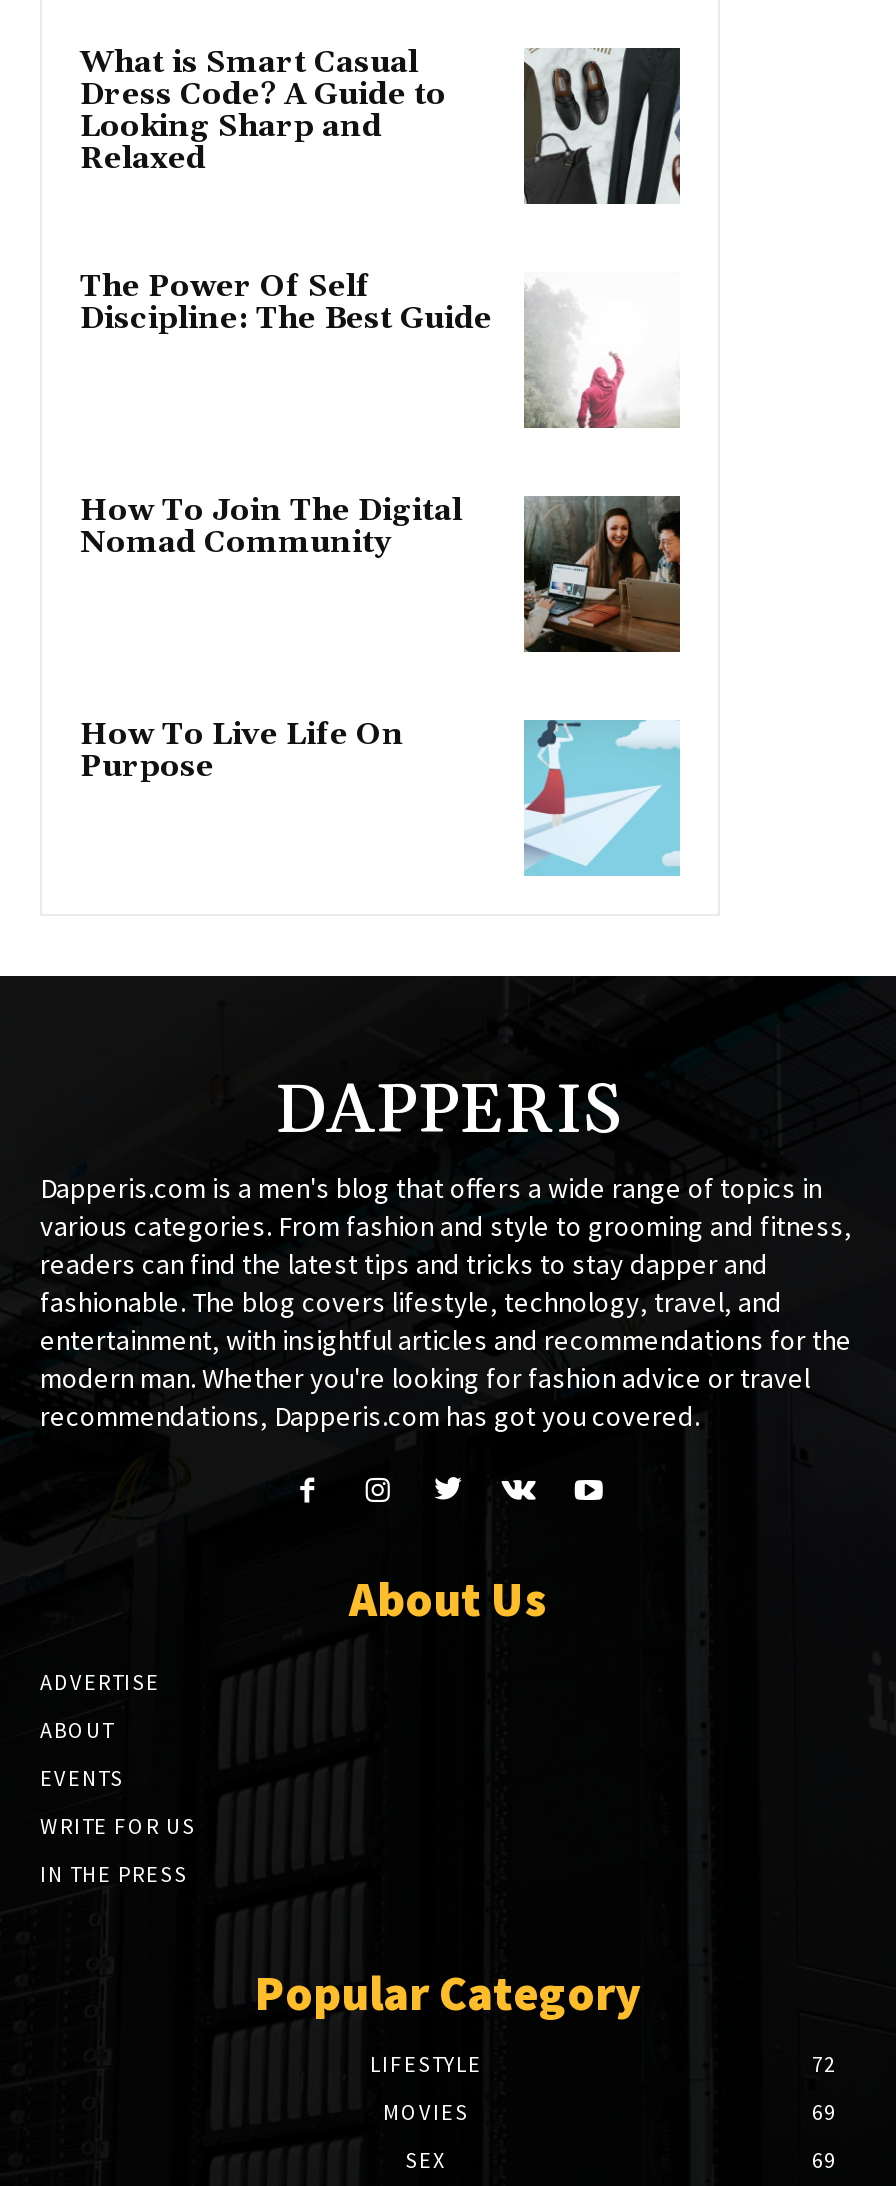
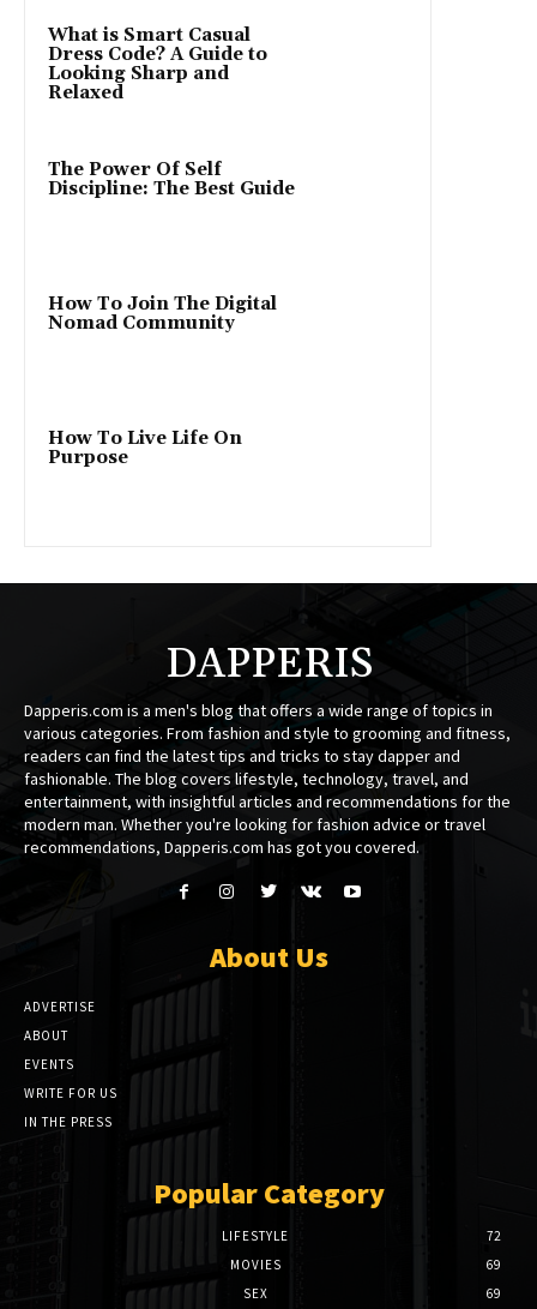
- [image]

- [image]

- [image]

- [image]
